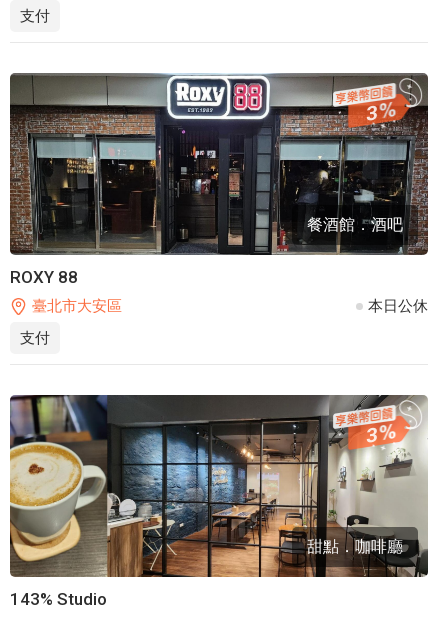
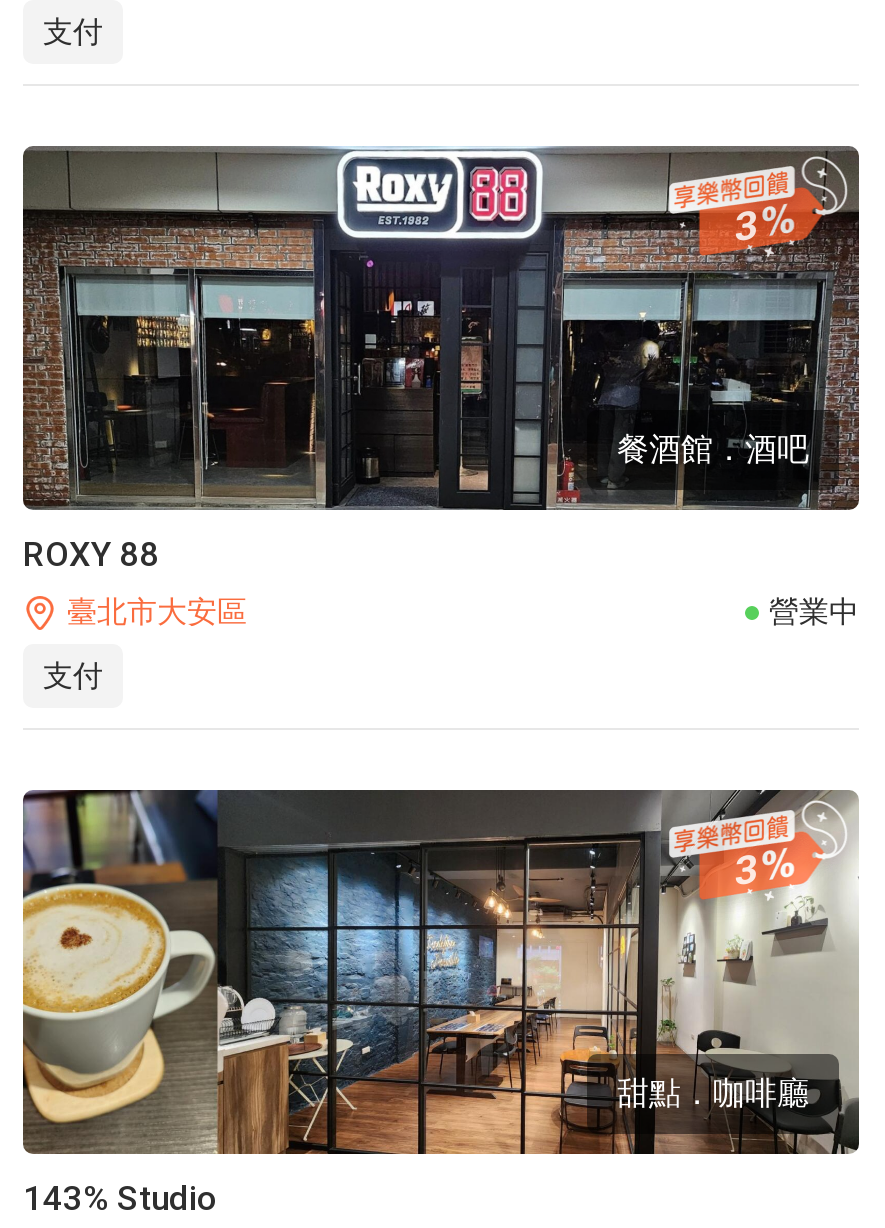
- 本日公休
+ 營業中
